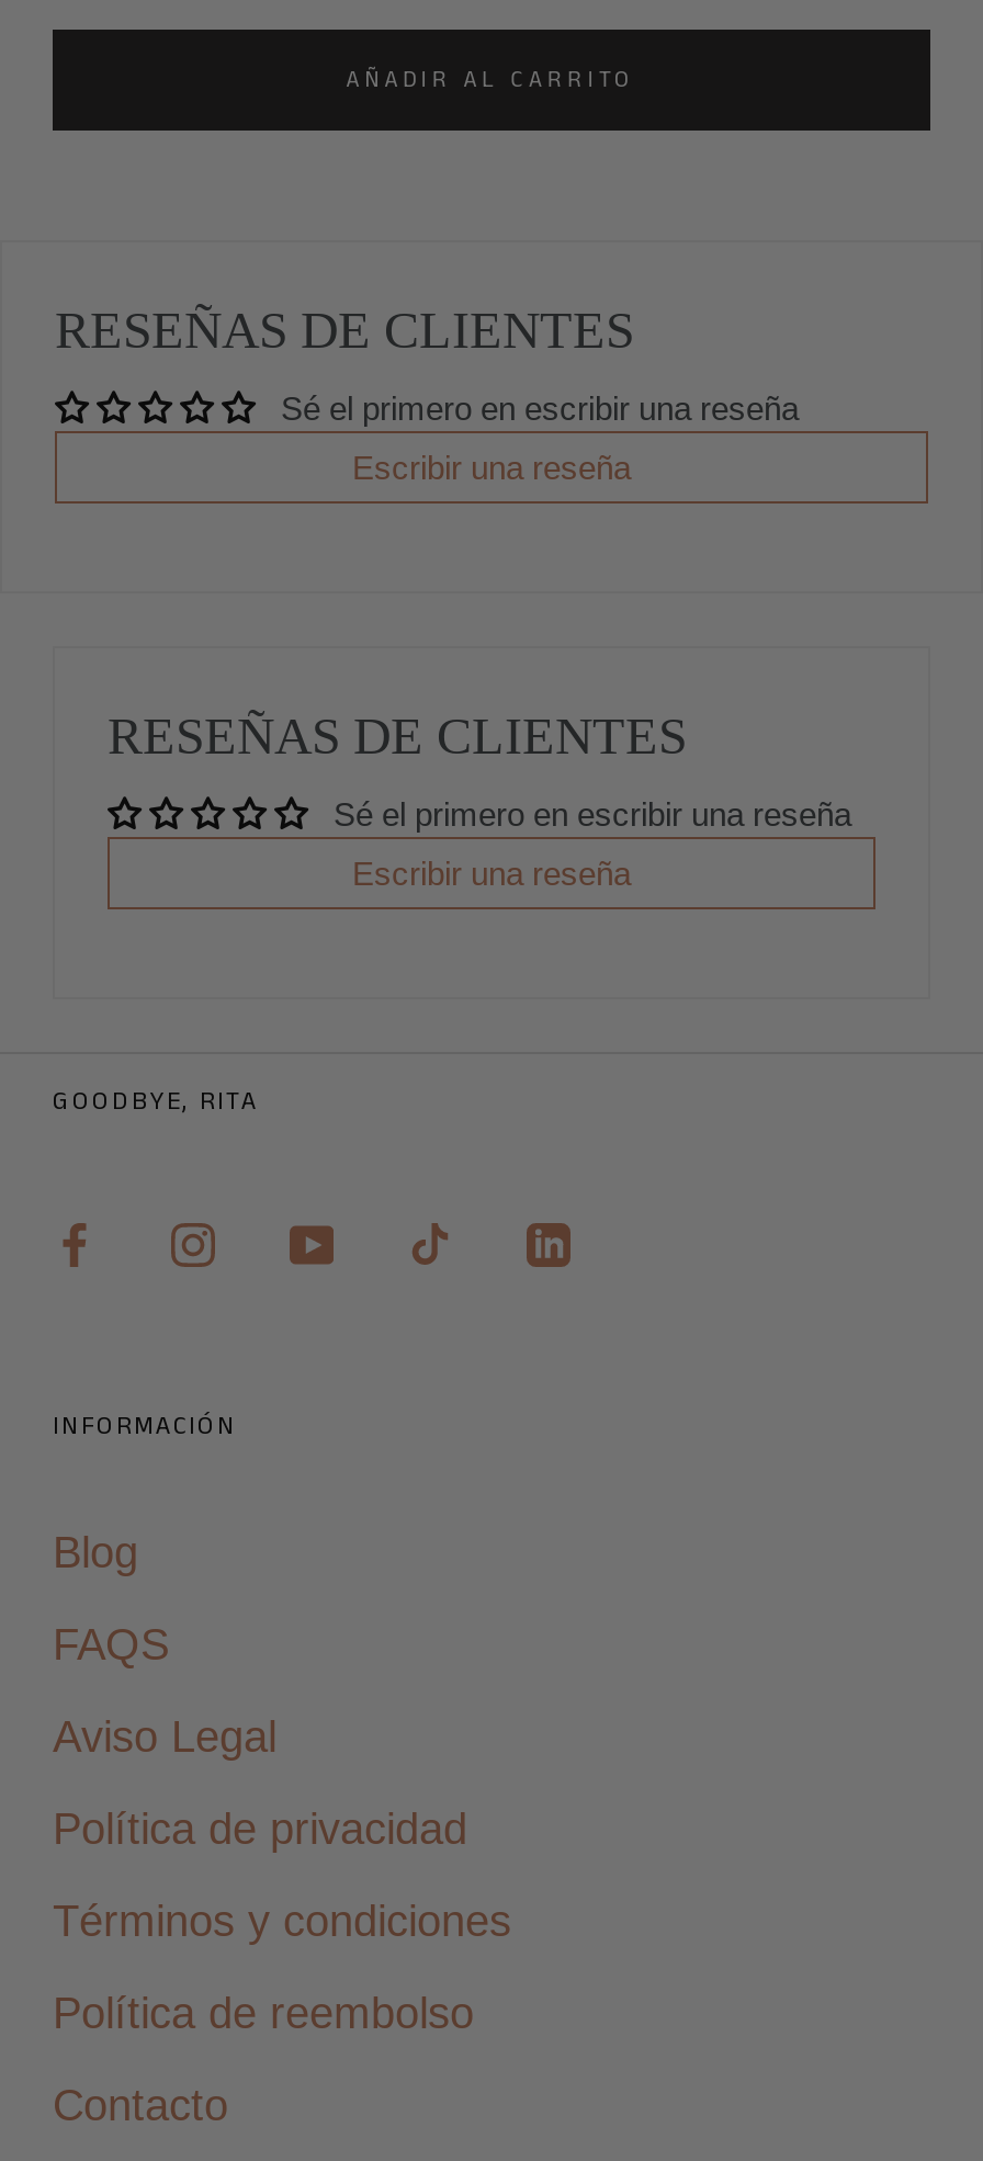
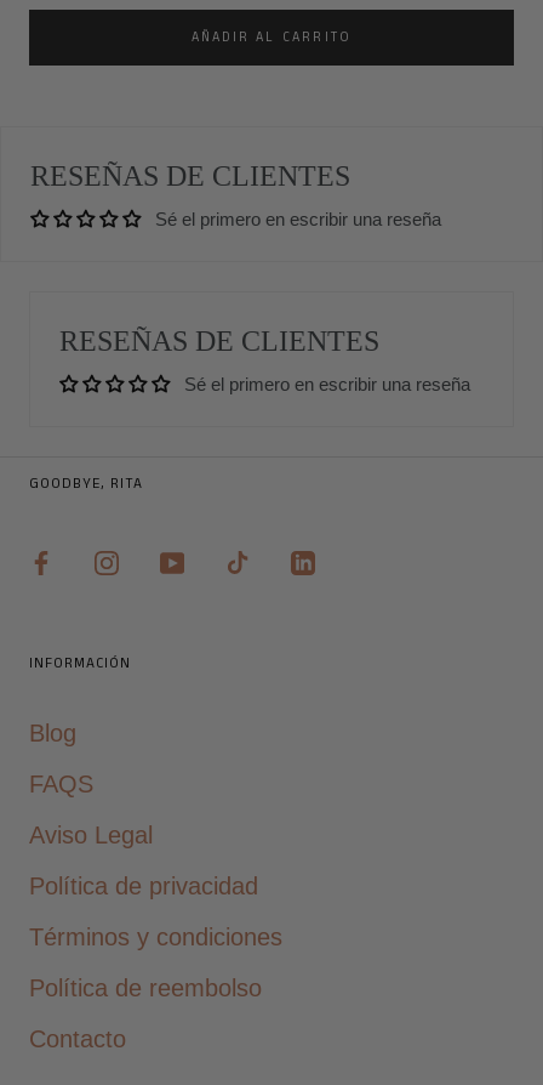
- Escribir una reseña

- Escribir una reseña
